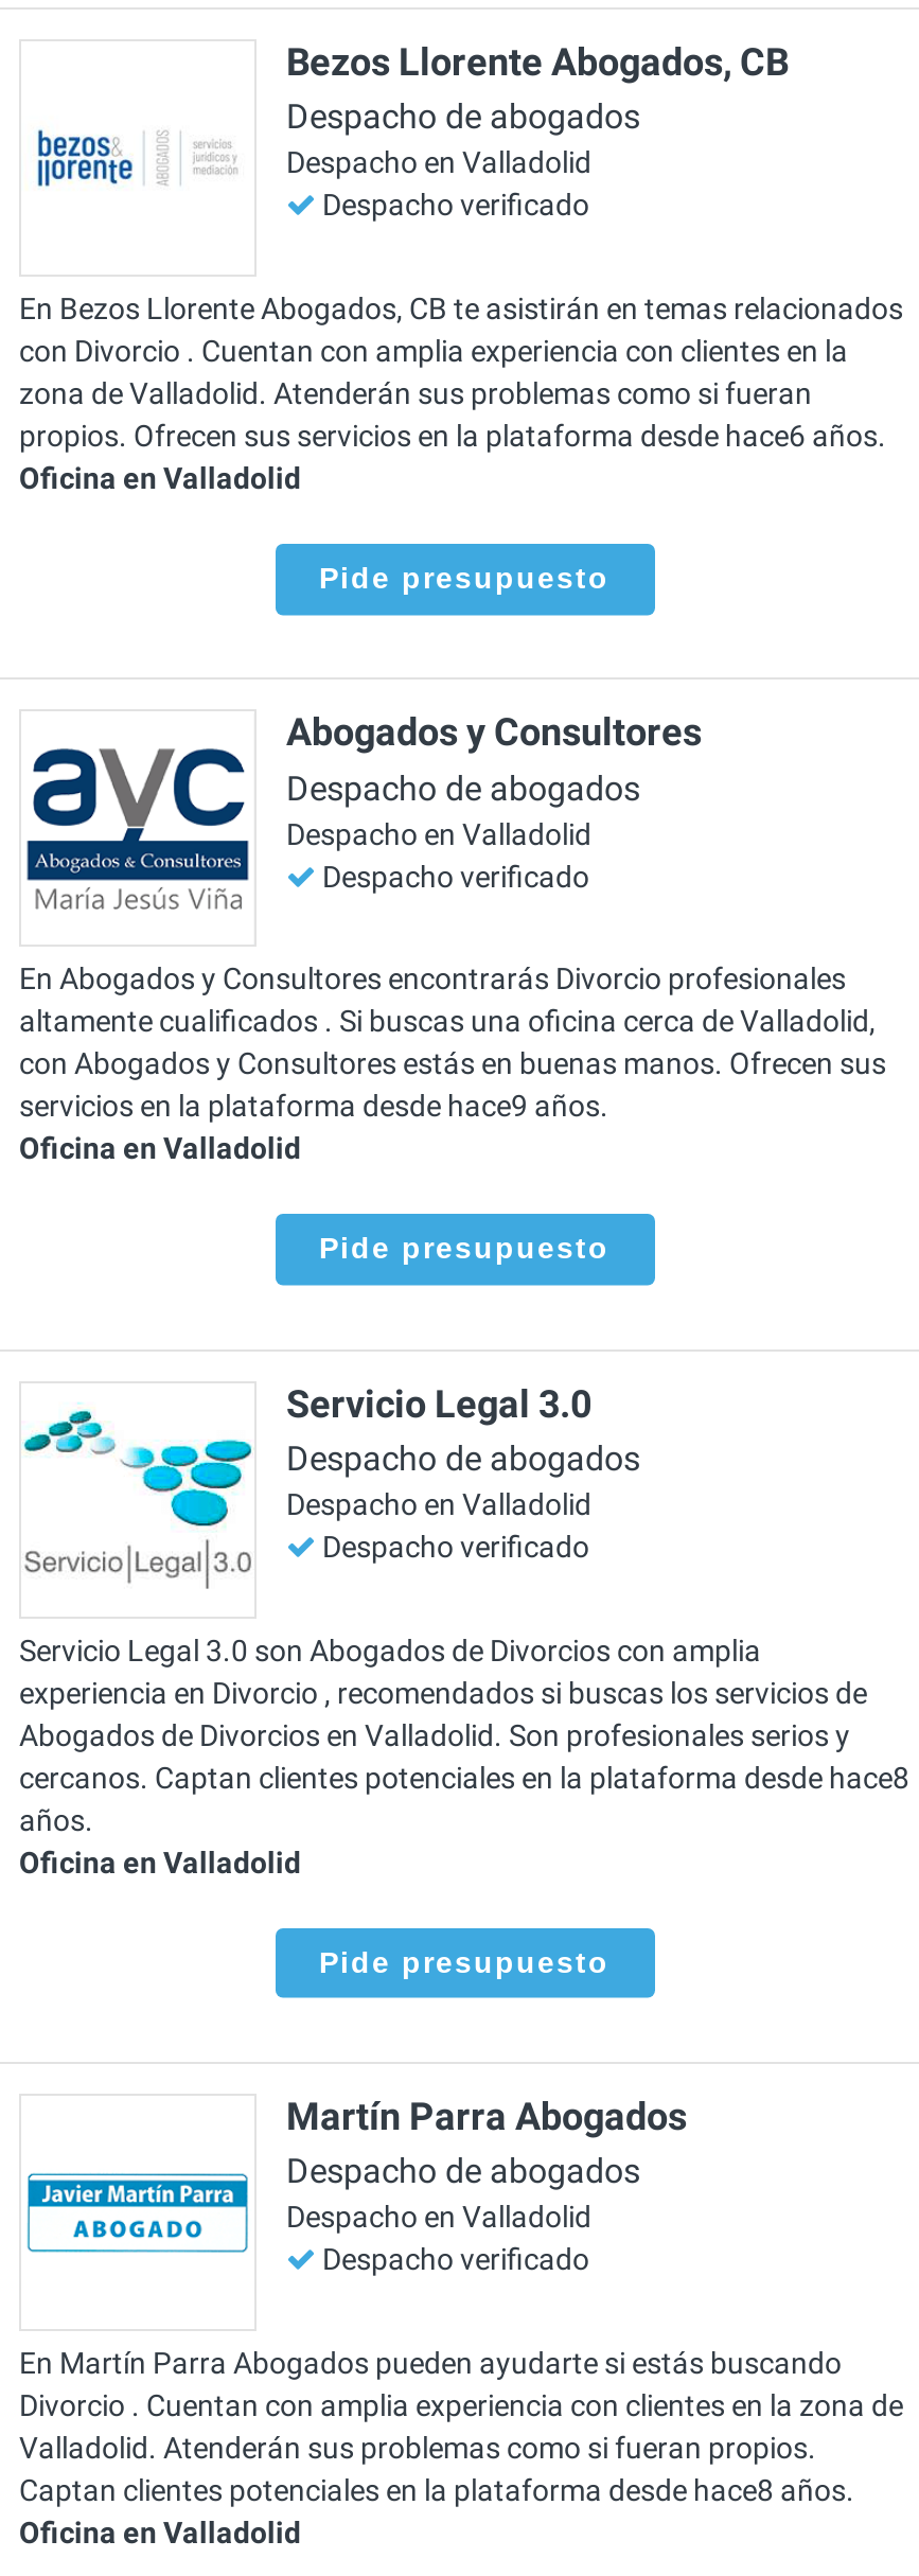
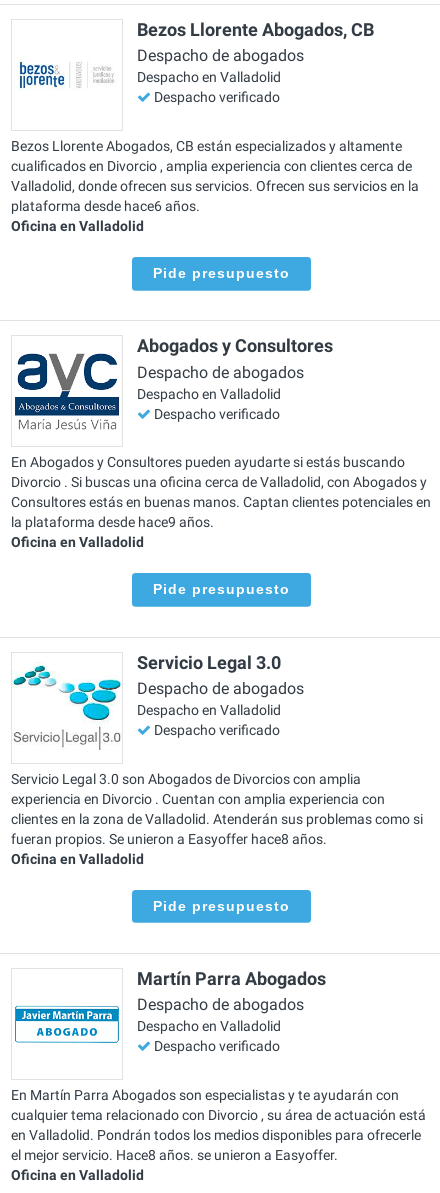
- En Bezos Llorente Abogados, CB te asistirán en temas relacionados
- con Divorcio . Cuentan con amplia experiencia con clientes en la
- zona de Valladolid. Atenderán sus problemas como si fueran
- propios. Ofrecen sus servicios en la plataforma desde hace6 años.
+ Bezos Llorente Abogados, CB están especializados y altamente
+ cualificados en Divorcio , amplia experiencia con clientes cerca de
+ Valladolid, donde ofrecen sus servicios. Ofrecen sus servicios en la
+ plataforma desde hace6 años.

- En Abogados y Consultores encontrarás Divorcio profesionales
- altamente cualificados . Si buscas una oficina cerca de Valladolid,
- con Abogados y Consultores estás en buenas manos. Ofrecen sus
- servicios en la plataforma desde hace9 años.
+ En Abogados y Consultores pueden ayudarte si estás buscando
+ Divorcio . Si buscas una oficina cerca de Valladolid, con Abogados y
+ Consultores estás en buenas manos. Captan clientes potenciales en
+ la plataforma desde hace9 años.

- experiencia en Divorcio , recomendados si buscas los servicios de
- Abogados de Divorcios en Valladolid. Son profesionales serios y
- cercanos. Captan clientes potenciales en la plataforma desde hace8
- años.
+ experiencia en Divorcio . Cuentan con amplia experiencia con
+ clientes en la zona de Valladolid. Atenderán sus problemas como si
+ fueran propios. Se unieron a Easyoffer hace8 años.

- En Martín Parra Abogados pueden ayudarte si estás buscando
- Divorcio . Cuentan con amplia experiencia con clientes en la zona de
- Valladolid. Atenderán sus problemas como si fueran propios.
- Captan clientes potenciales en la plataforma desde hace8 años.
+ En Martín Parra Abogados son especialistas y te ayudarán con
+ cualquier tema relacionado con Divorcio , su área de actuación está
+ en Valladolid. Pondrán todos los medios disponibles para ofrecerle
+ el mejor servicio. Hace8 años. se unieron a Easyoffer.
